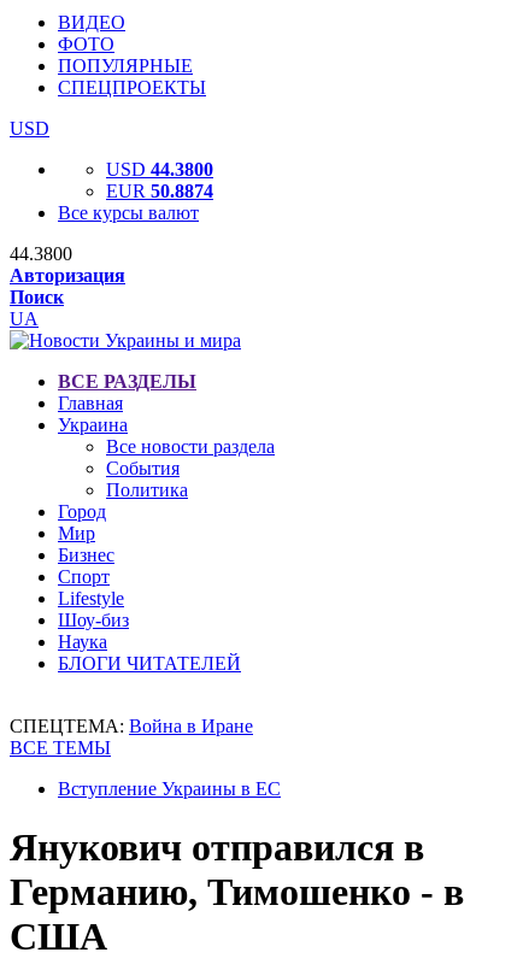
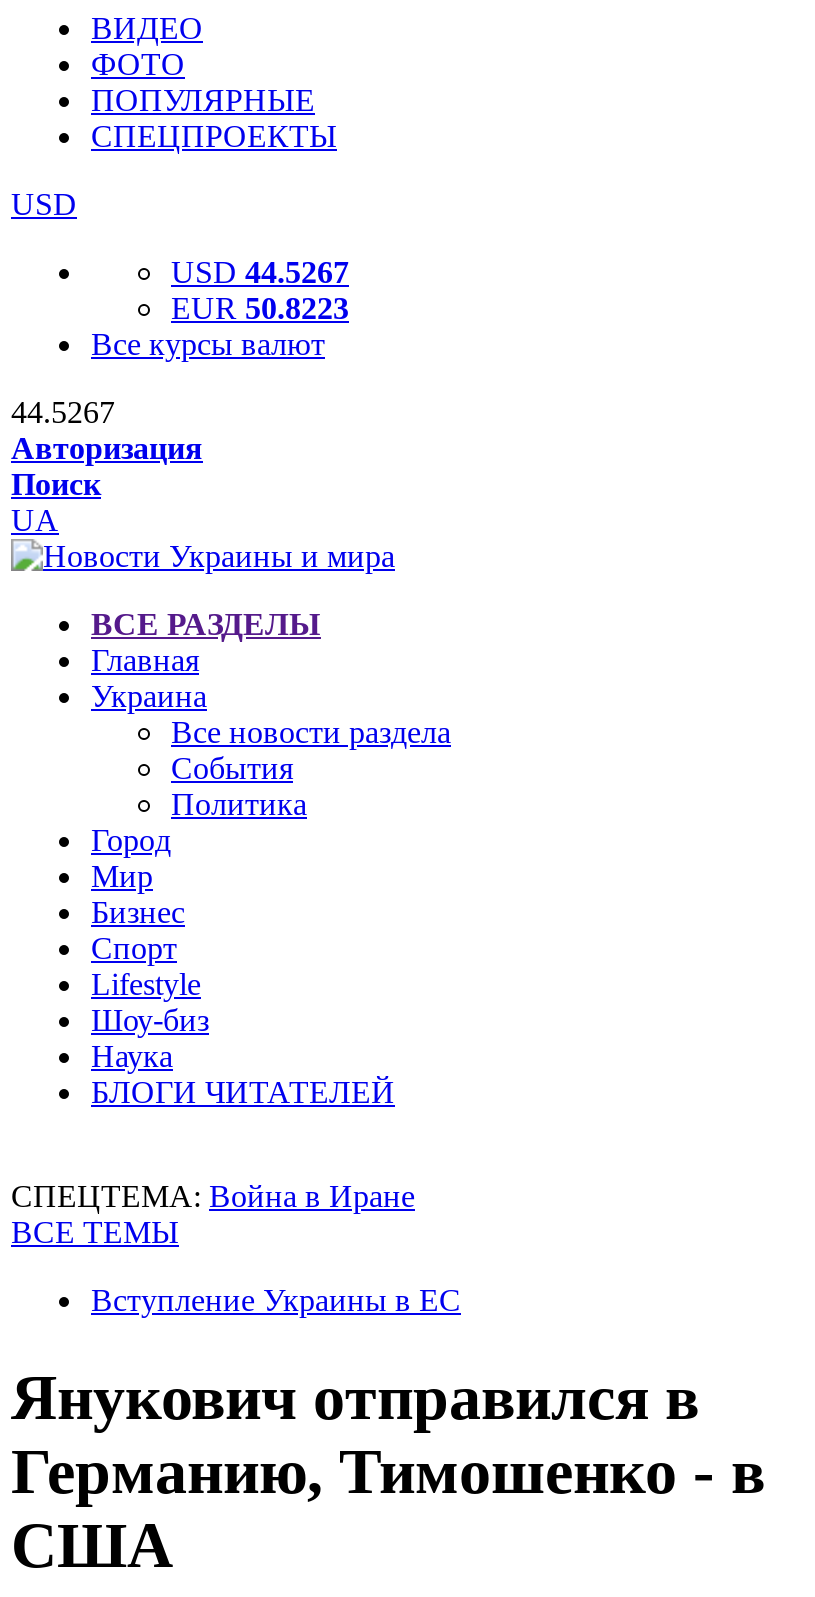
- USD 44.3800
+ USD 44.5267

- EUR 50.8874
+ EUR 50.8223

- 44.3800
+ 44.5267
